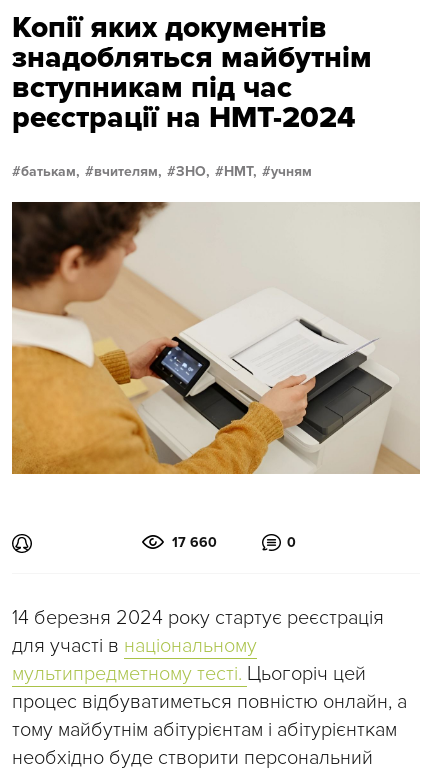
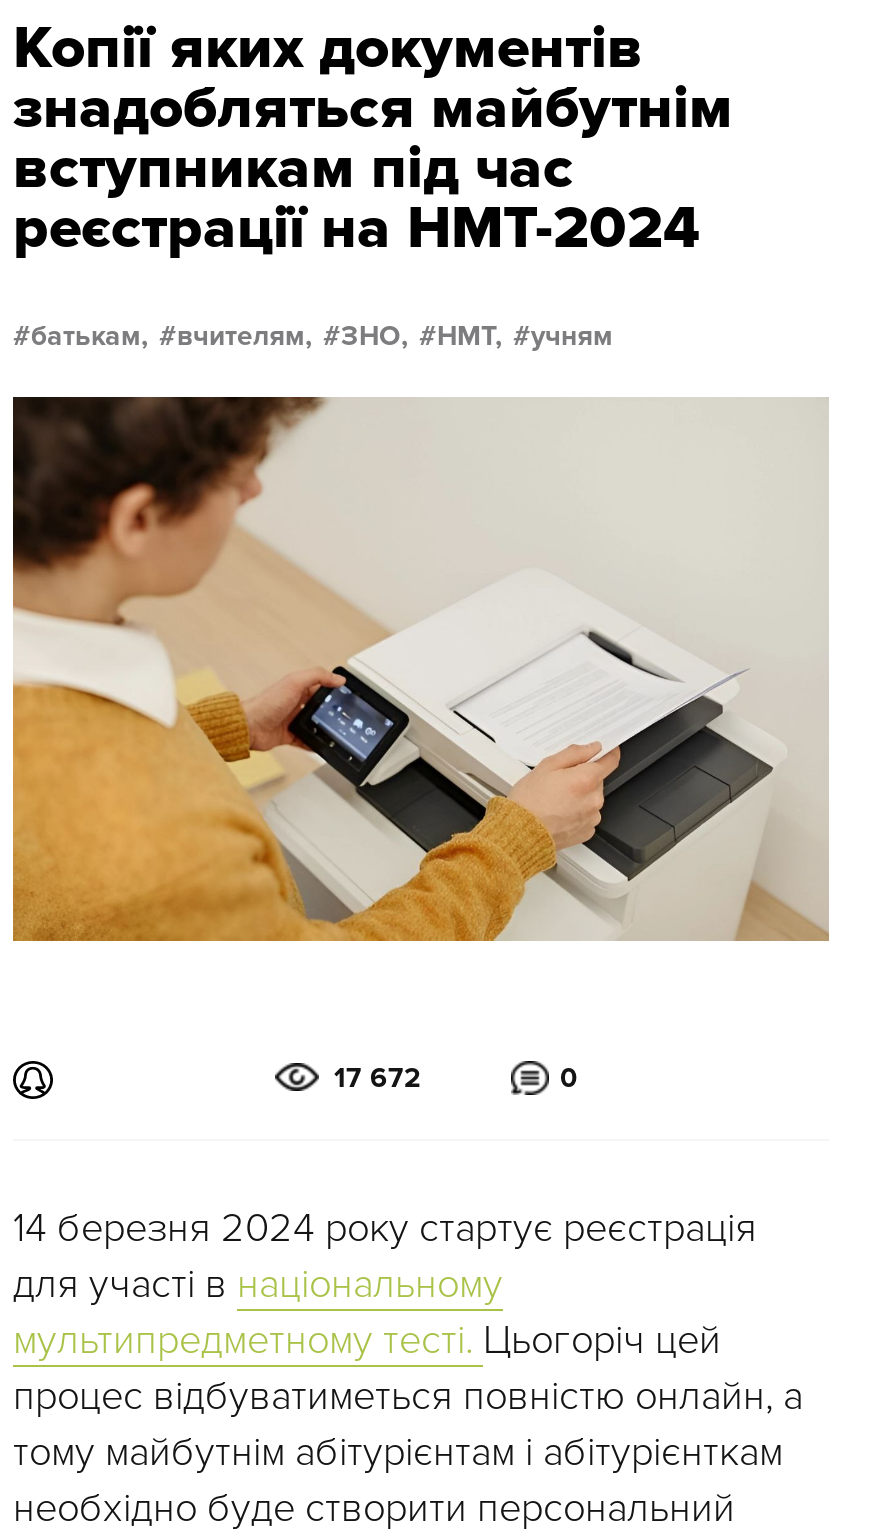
- 17 660
+ 17 672
